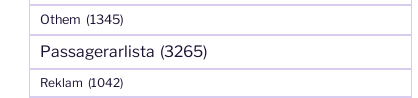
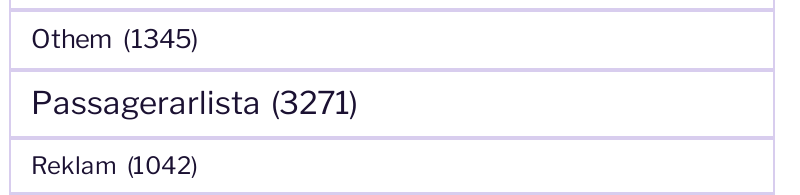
- Passagerarlista (3265)
+ Passagerarlista (3271)
